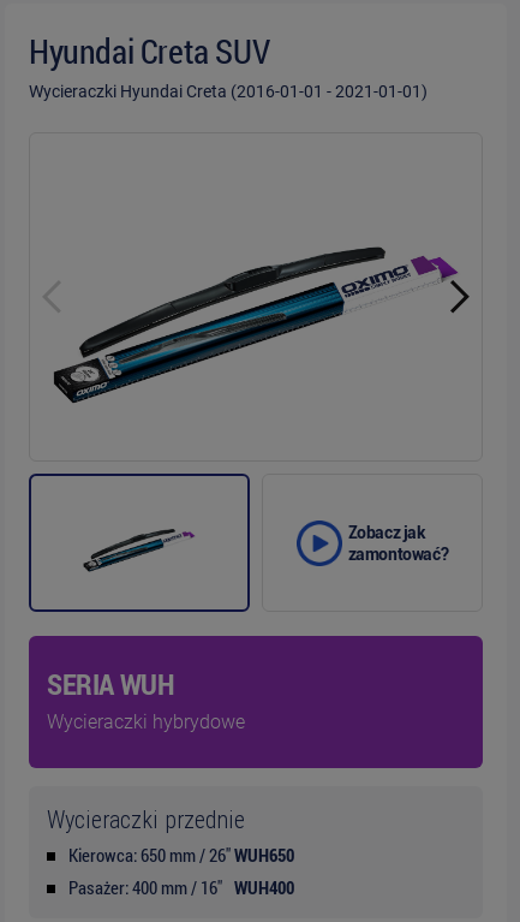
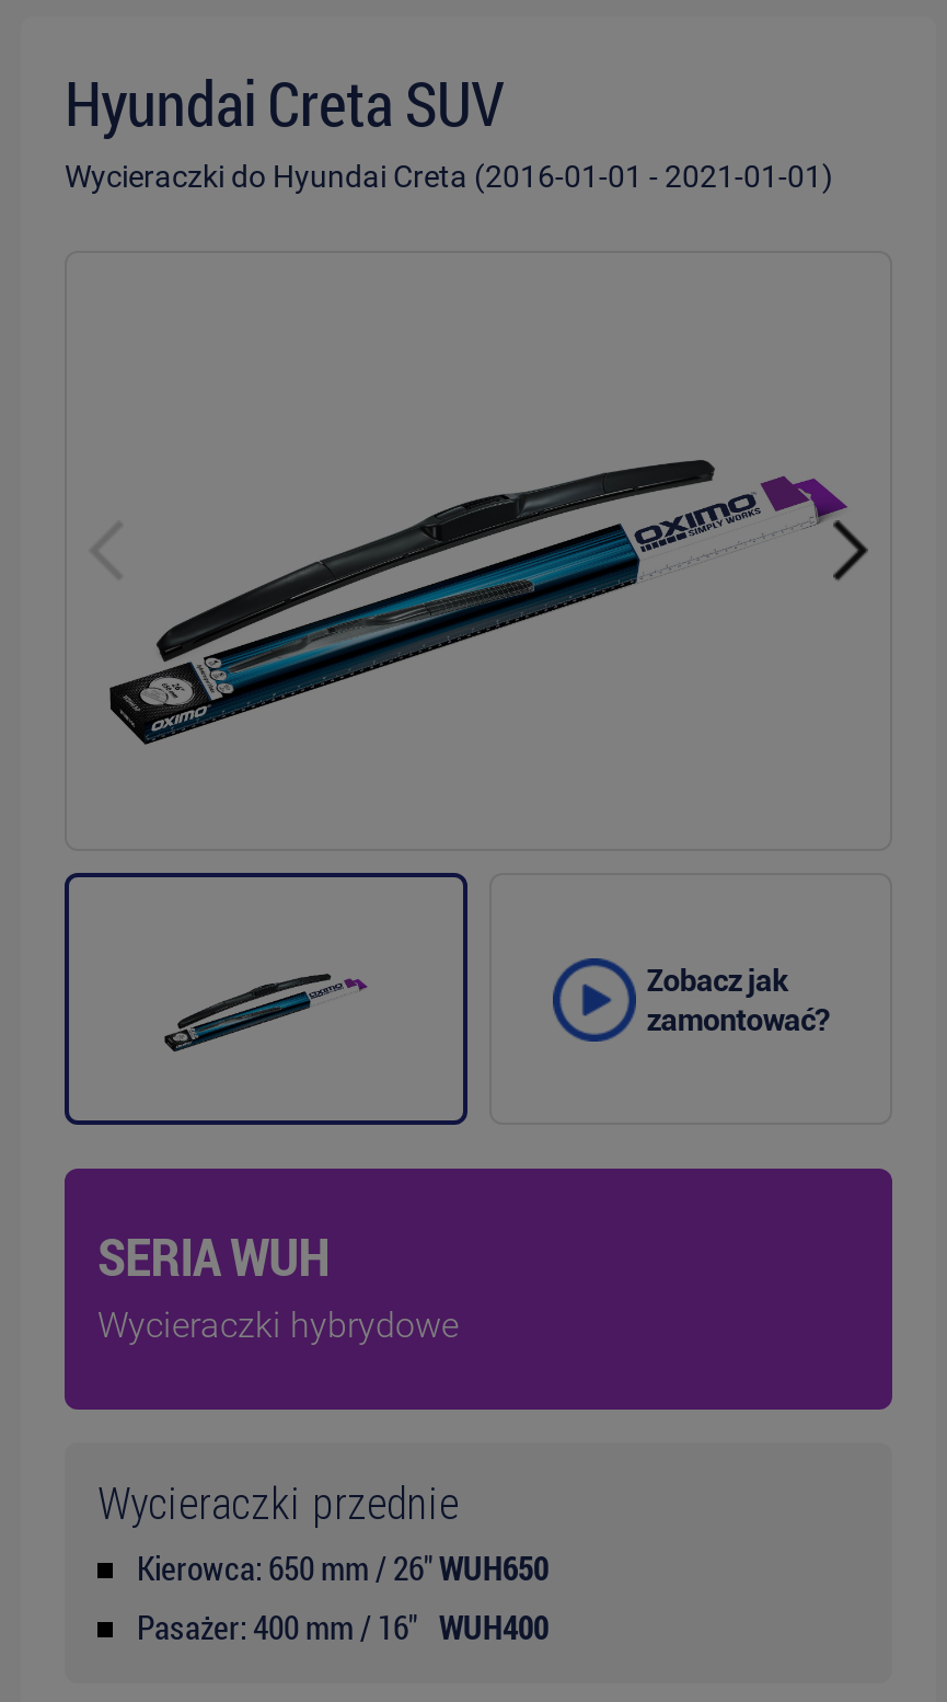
- Wycieraczki Hyundai Creta (2016-01-01 - 2021-01-01)
+ Wycieraczki do Hyundai Creta (2016-01-01 - 2021-01-01)
